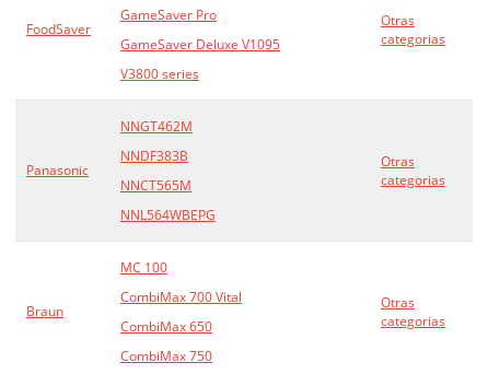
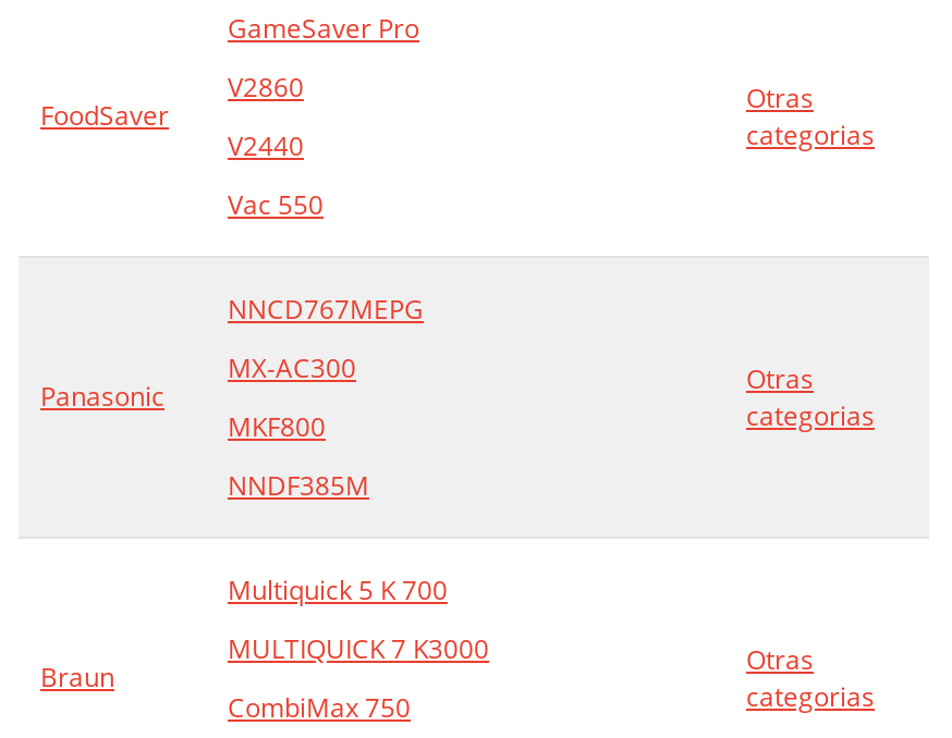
moved down: Otras | categorias

moved down: FoodSaver

- GameSaver Deluxe V1095
- V3800 series
+ V2860
+ V2440
+ Vac 550

- NNGT462M
+ NNCD767MEPG

moved down: Panasonic | Otras | categorias

- NNDF383B
+ MX-AC300

- NNCT565M
+ MKF800

- NNL564WBEPG
+ NNDF385M

- MC 100
- CombiMax 700 Vital
- CombiMax 650
+ Multiquick 5 K 700
+ MULTIQUICK 7 K3000

moved down: Otras | categorias

moved down: Braun
